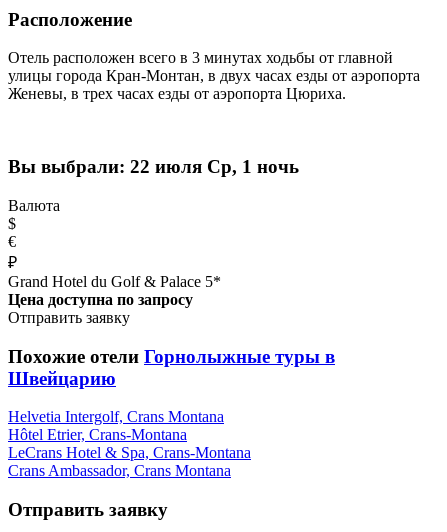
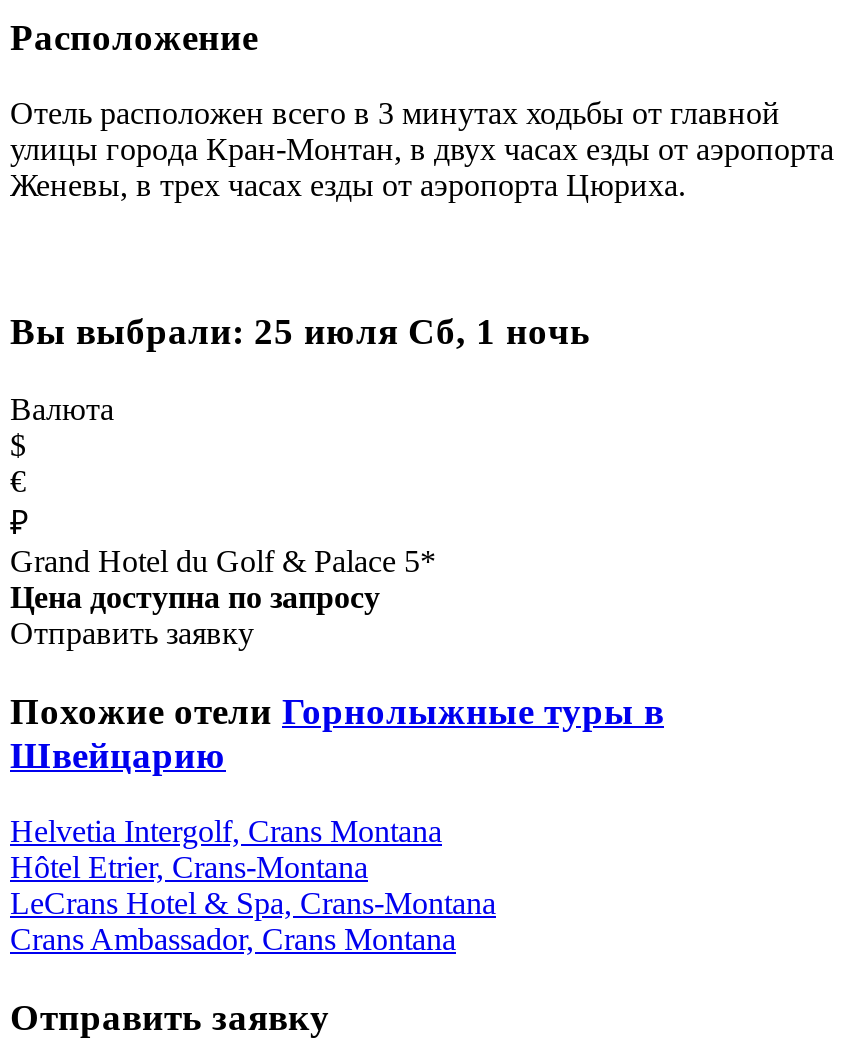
- Вы выбрали: 22 июля Ср, 1 ночь
+ Вы выбрали: 25 июля Сб, 1 ночь
